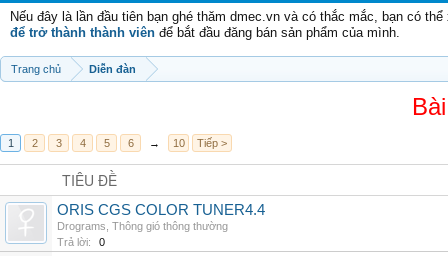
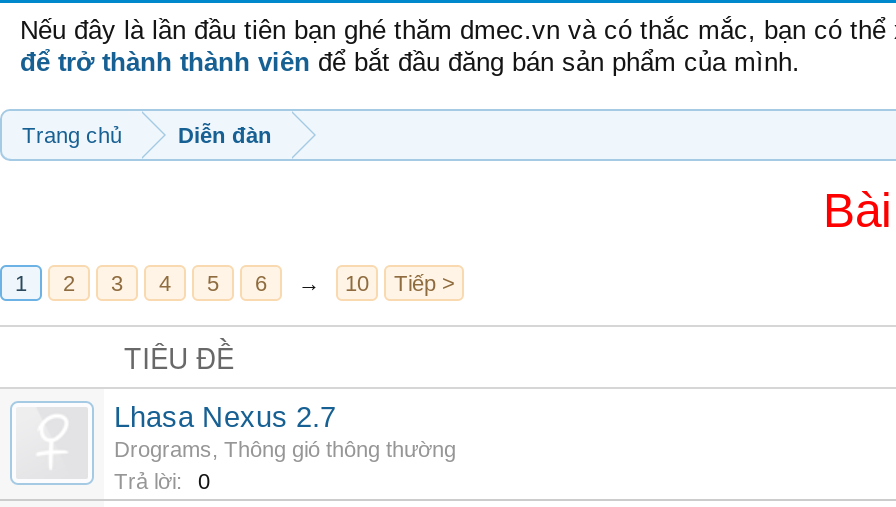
- ORIS CGS COLOR TUNER4.4
+ Lhasa Nexus 2.7
